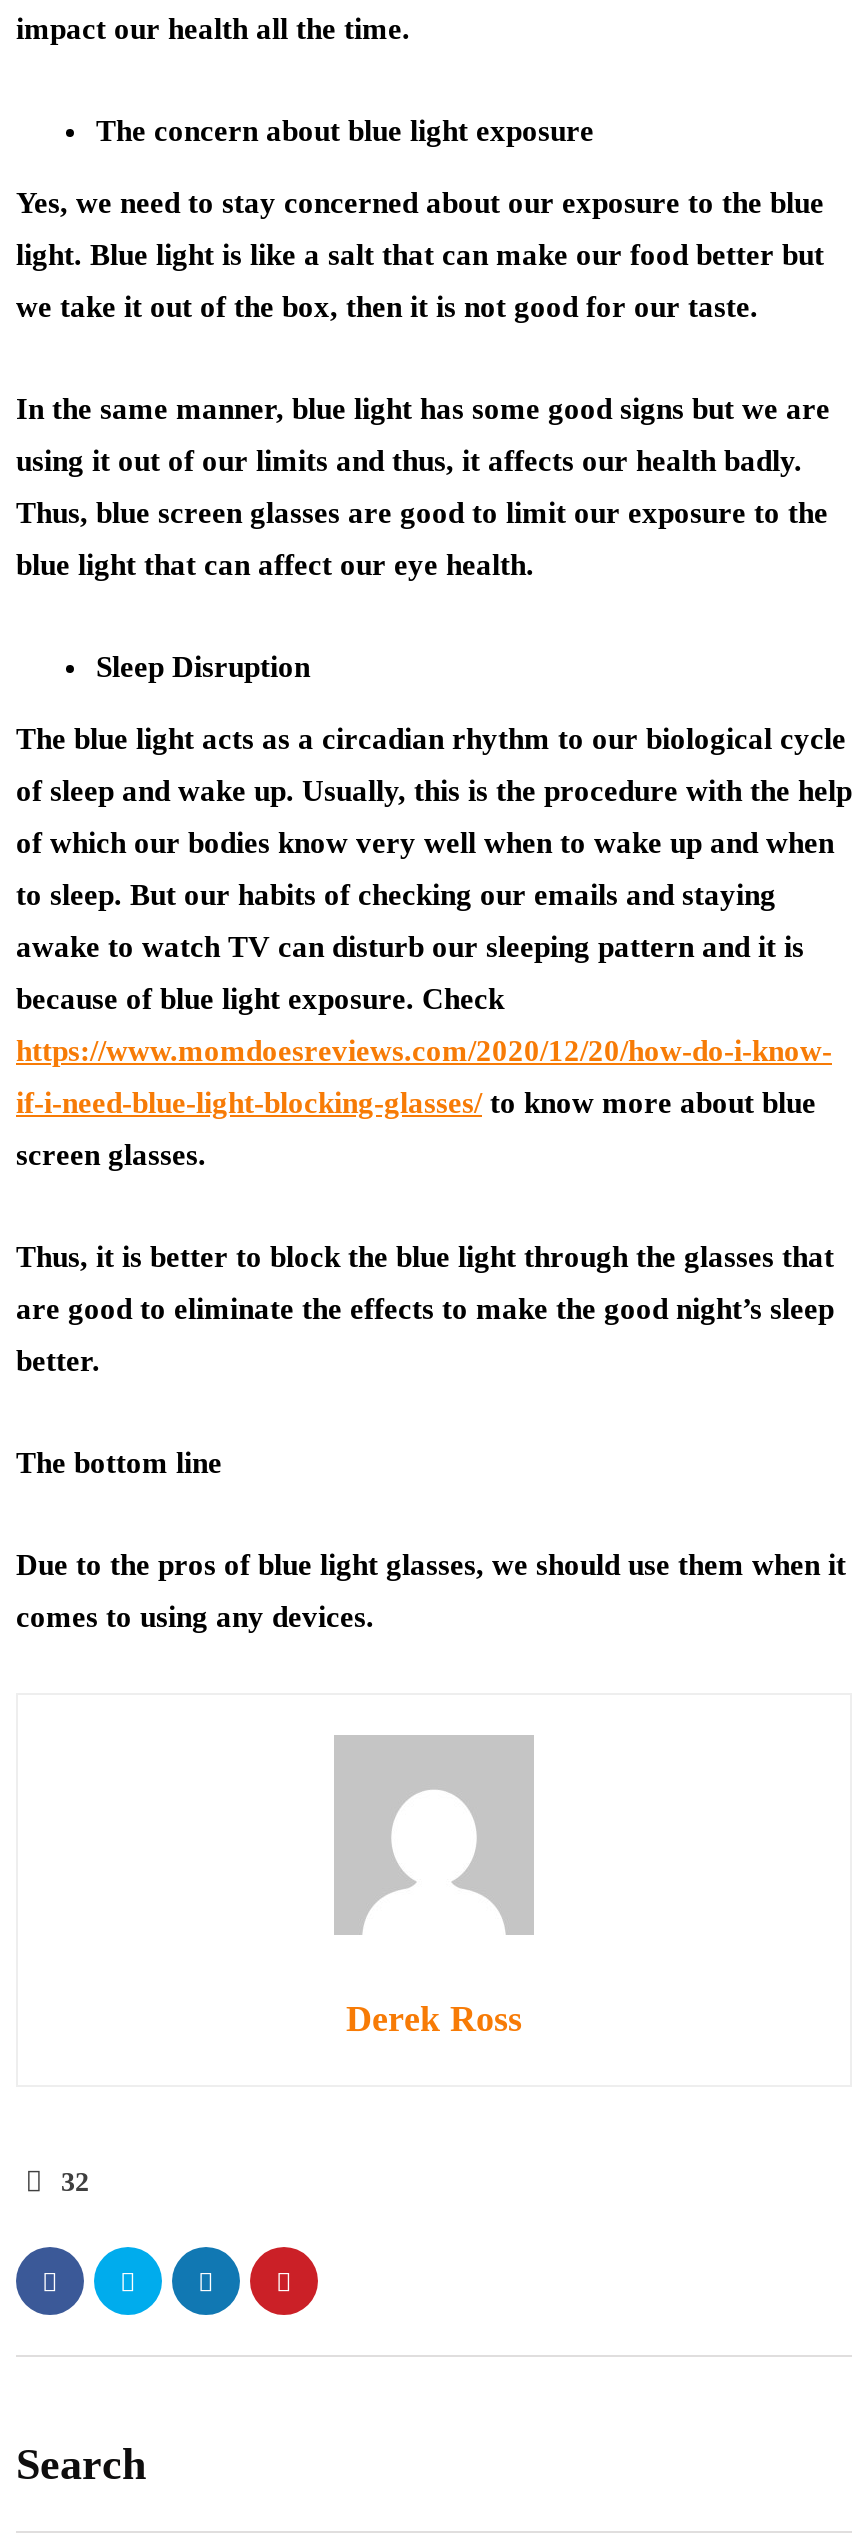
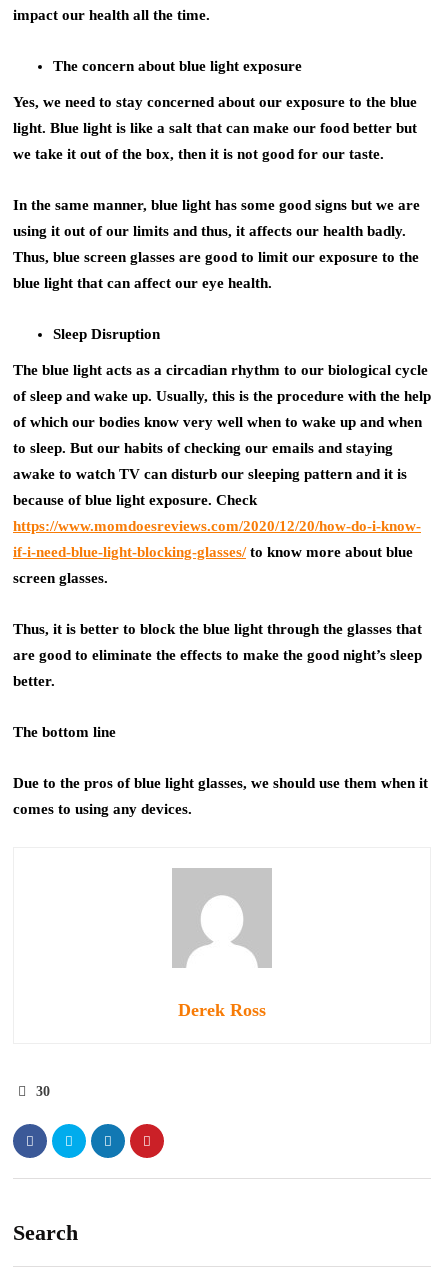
- 32
+ 30
